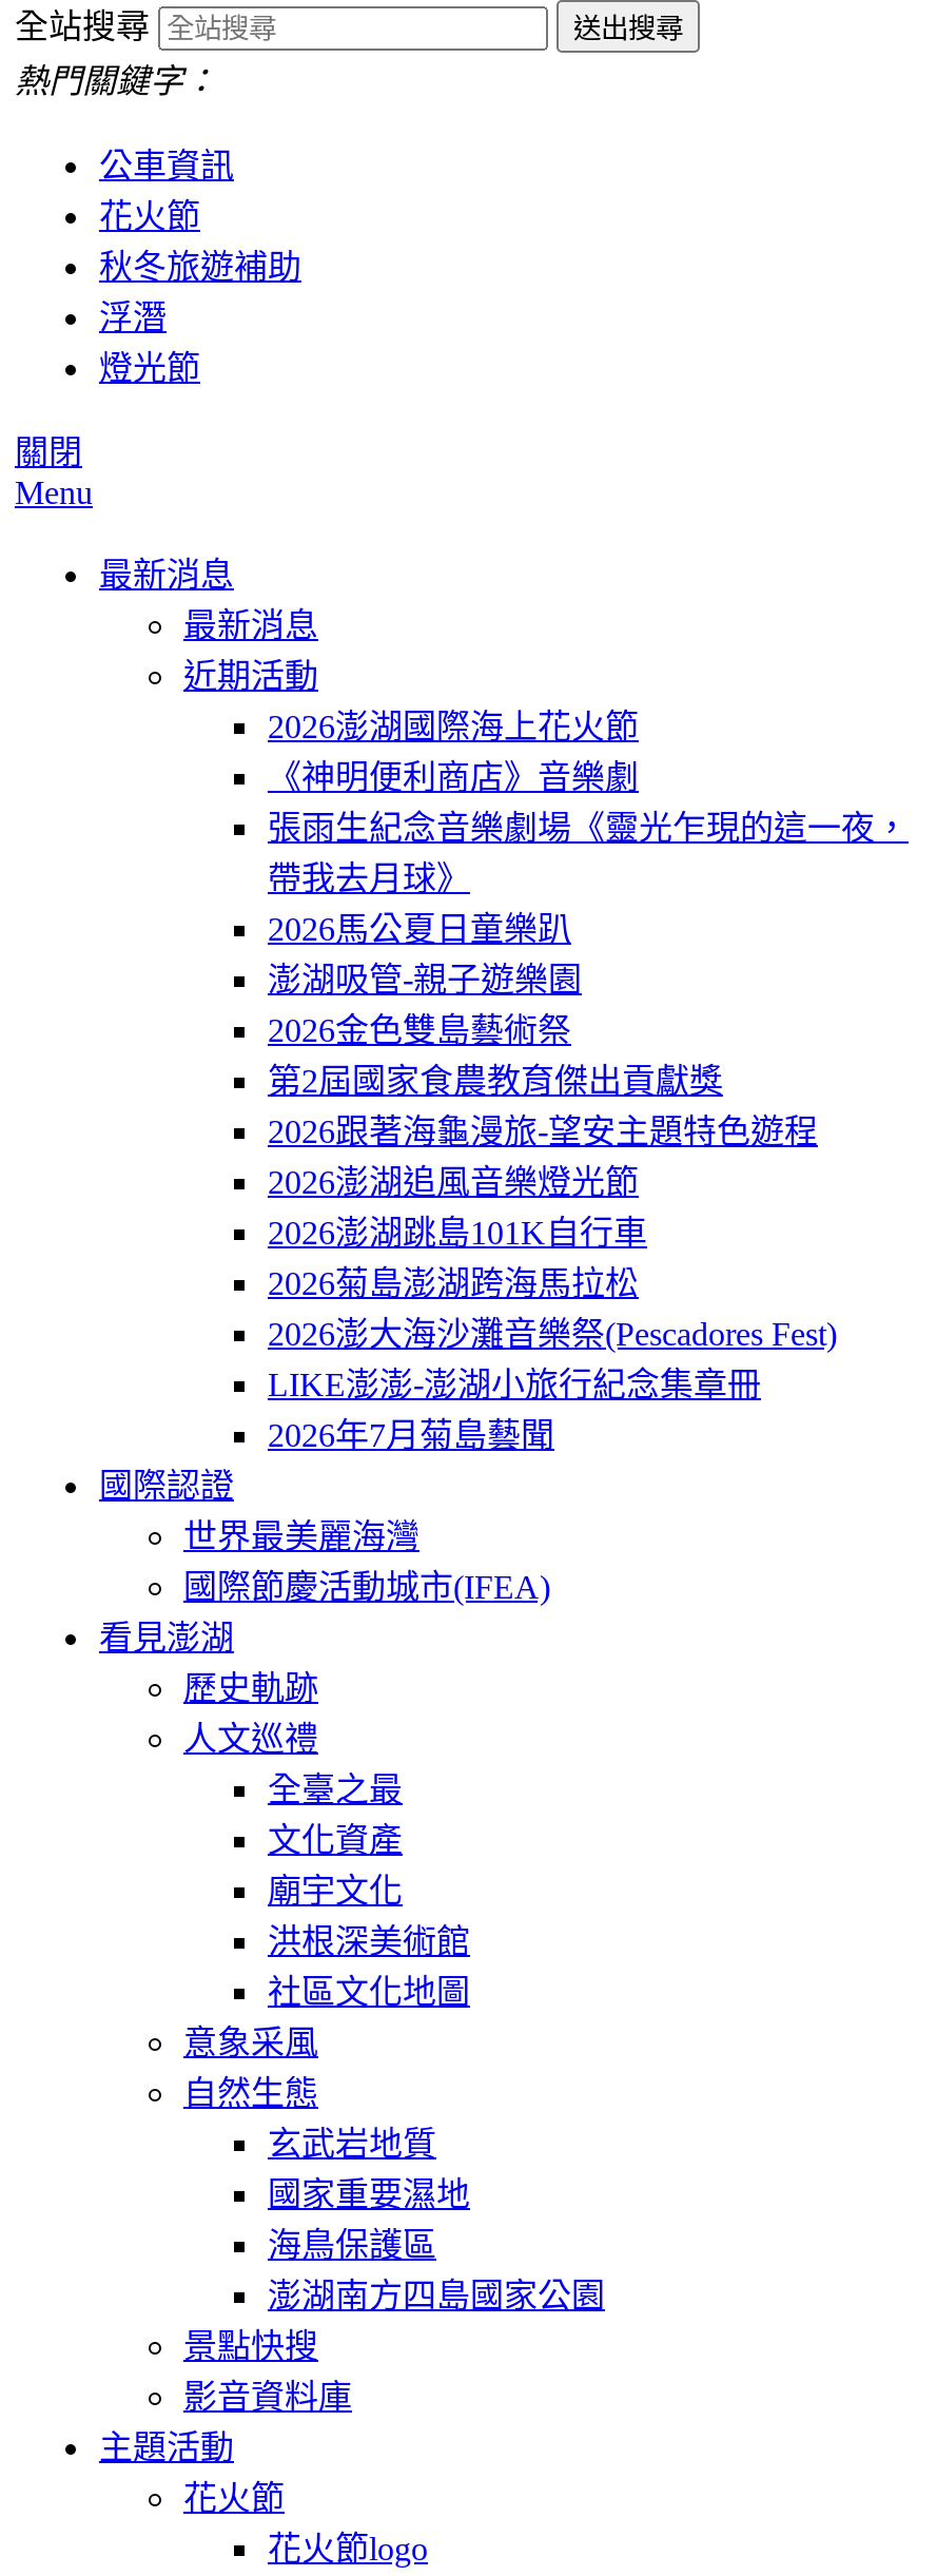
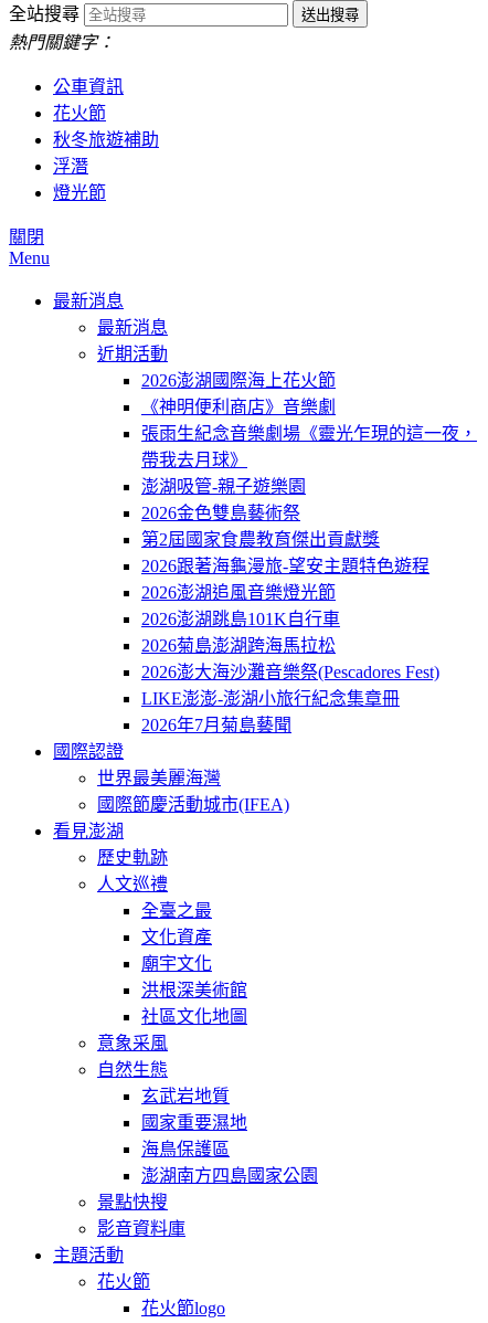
- 2026馬公夏日童樂趴
